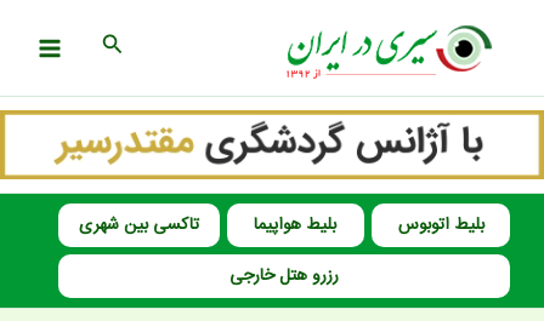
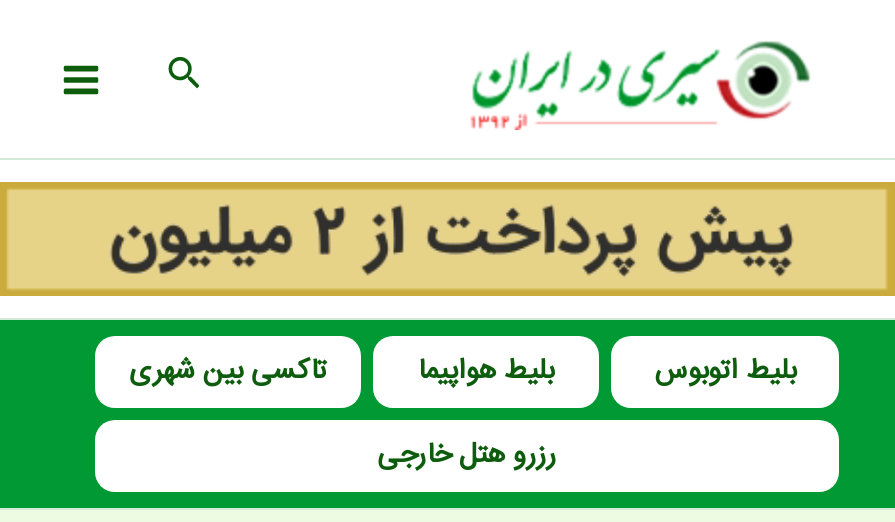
- [image]
+ [image]
